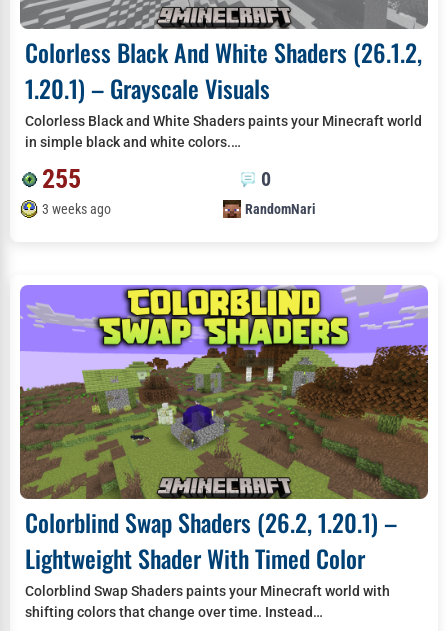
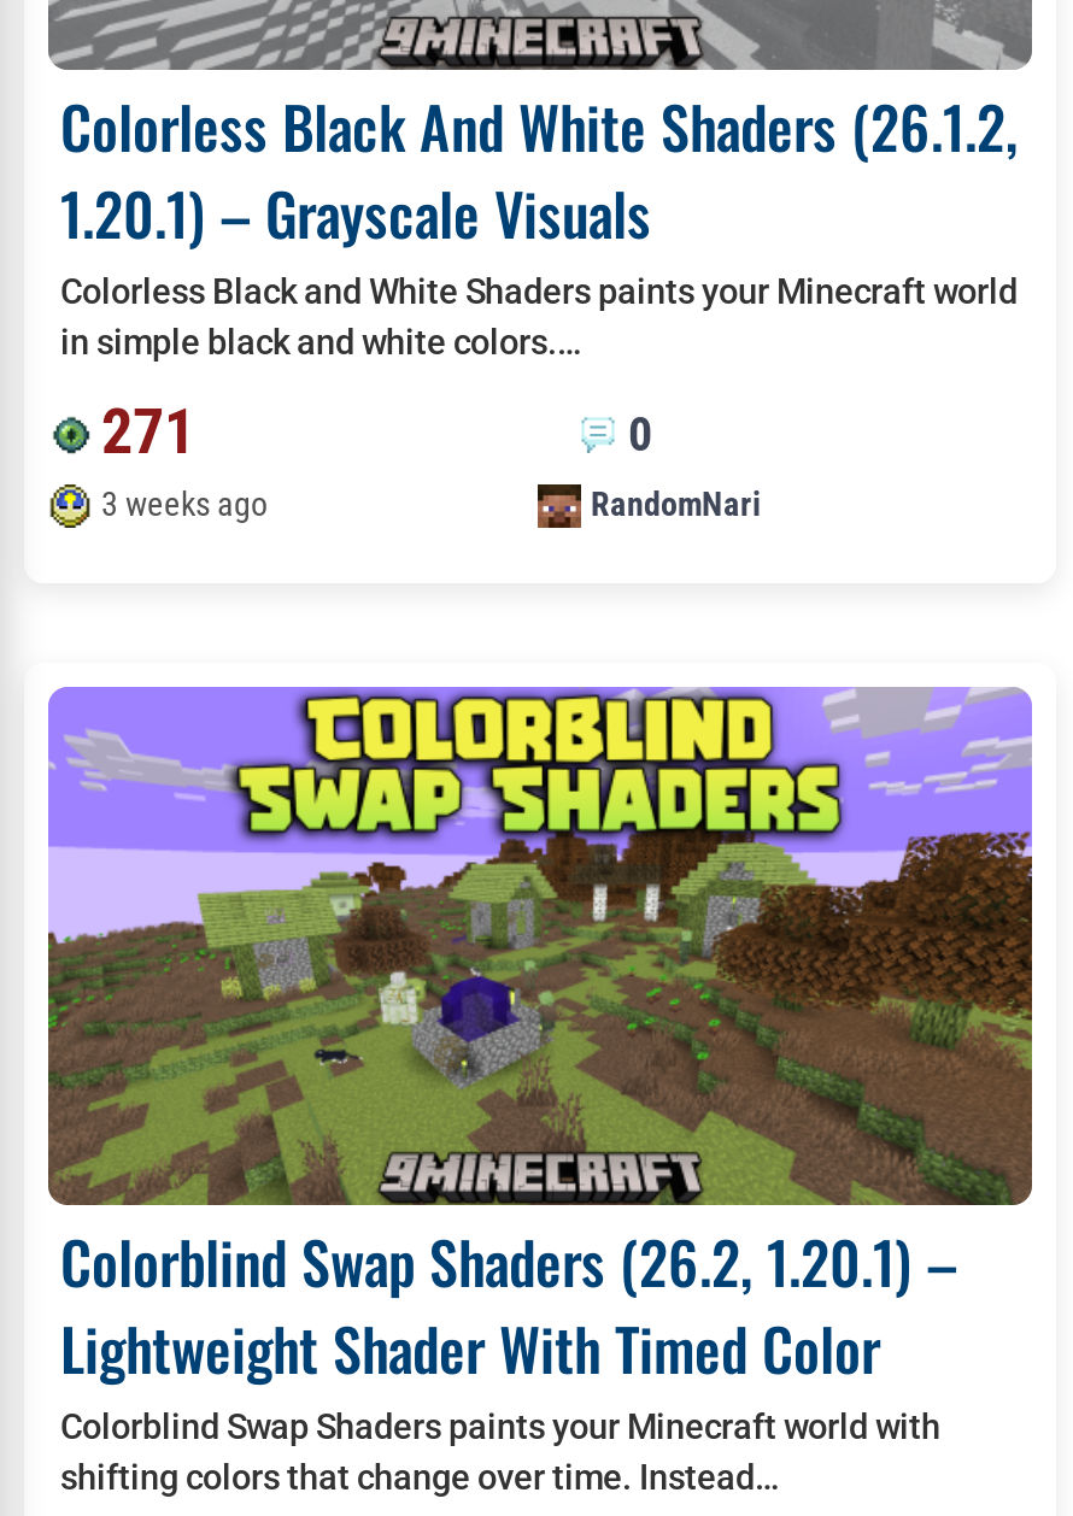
- 255
+ 271
